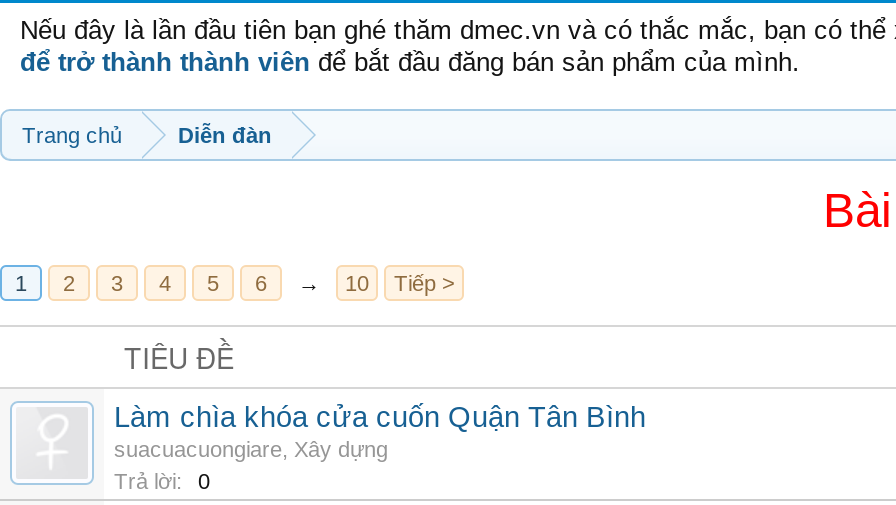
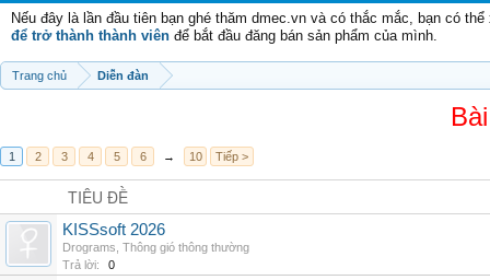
- Làm chìa khóa cửa cuốn Quận Tân Bình
- suacuacuongiare, Xây dựng
+ KISSsoft 2026
+ Drograms, Thông gió thông thường
